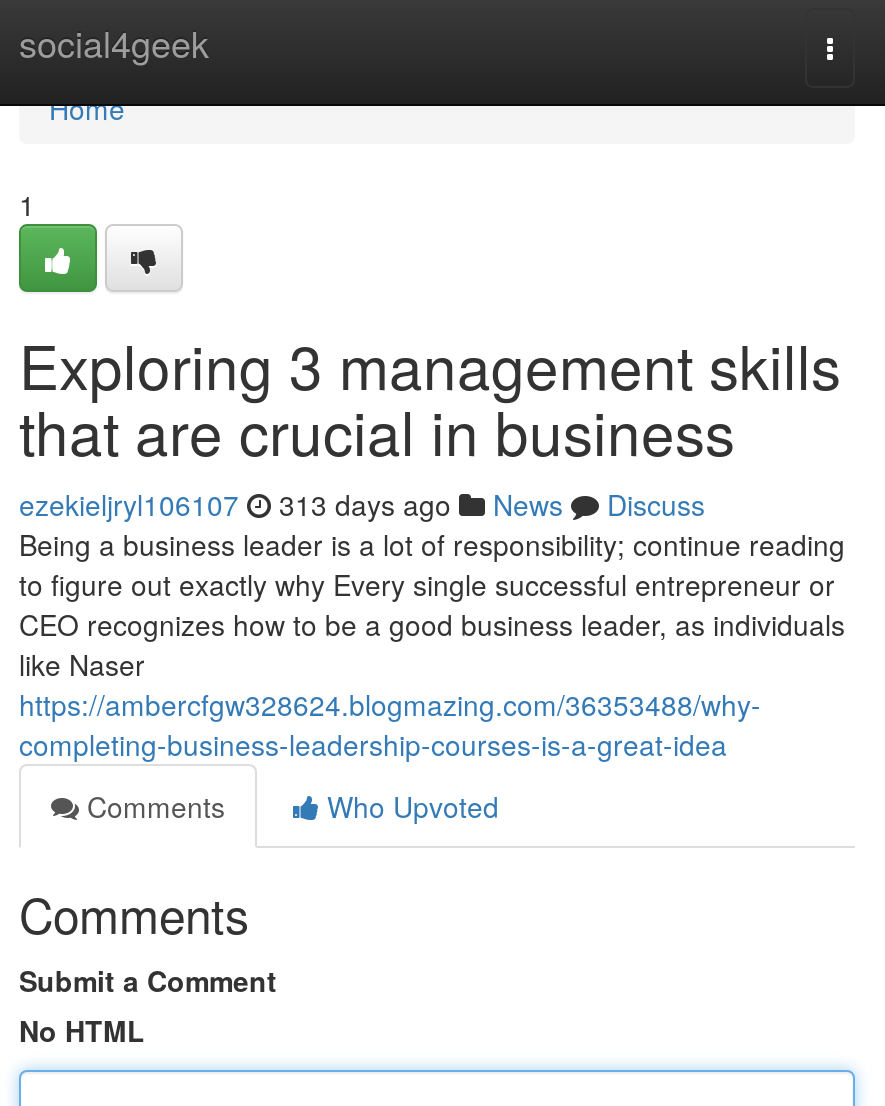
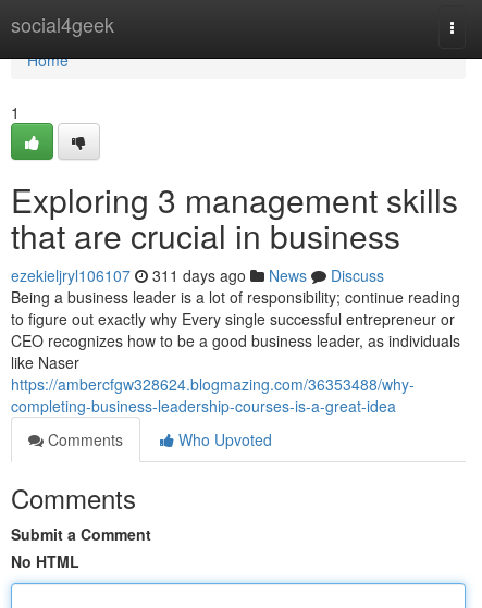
- ezekieljryl106107 313 days ago News Discuss
+ ezekieljryl106107 311 days ago News Discuss
